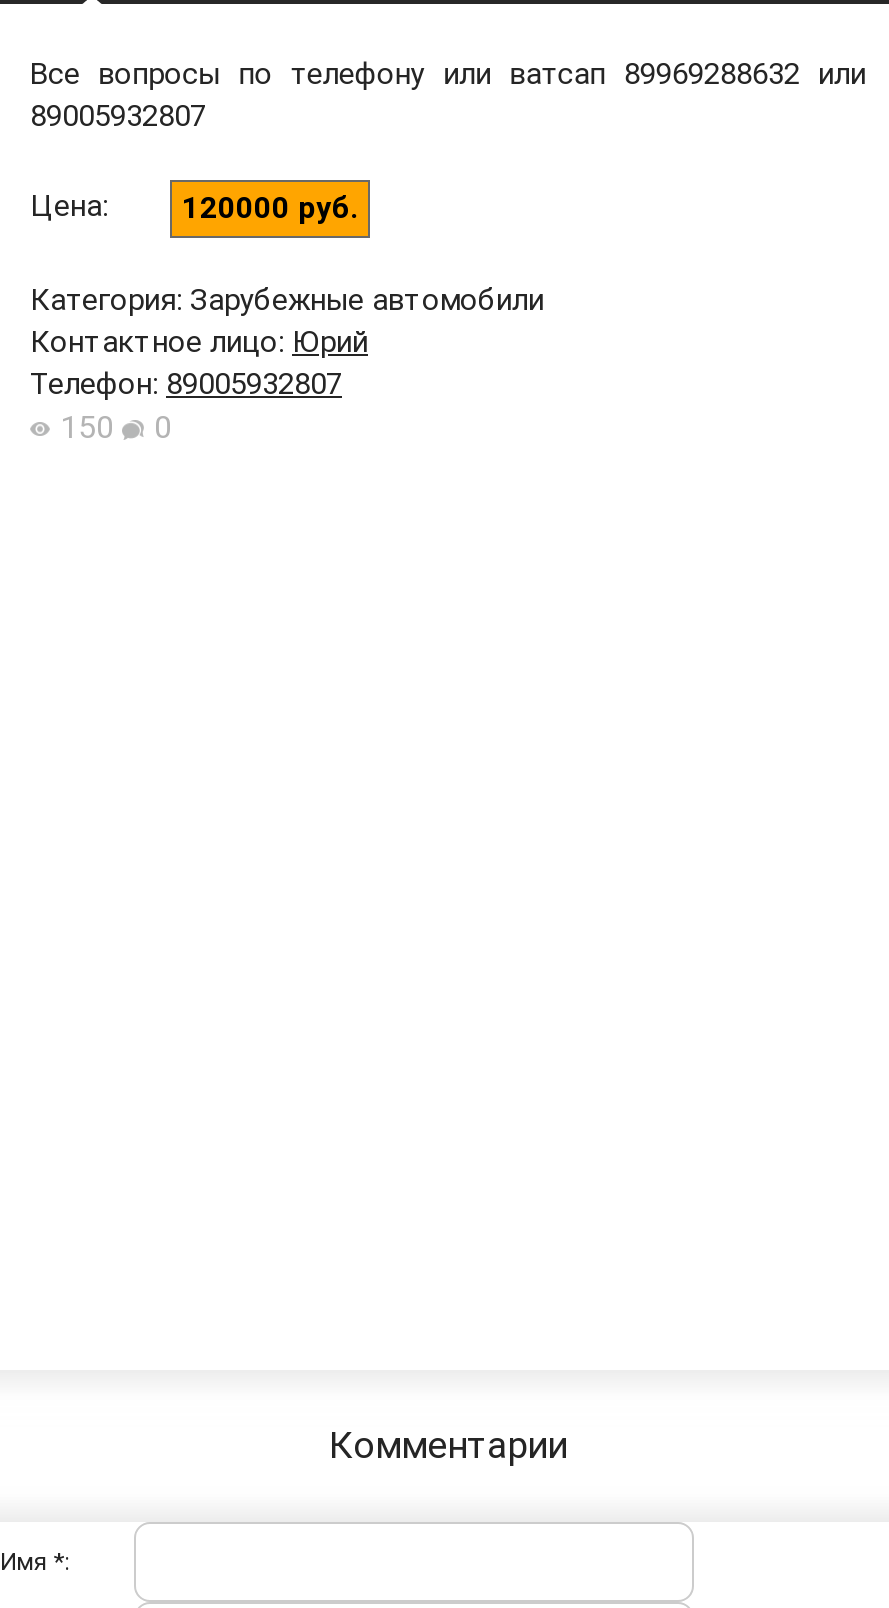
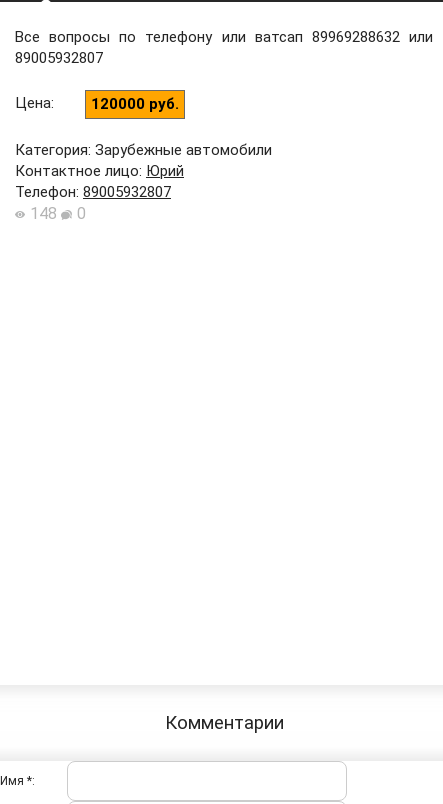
- 150 0
+ 148 0
